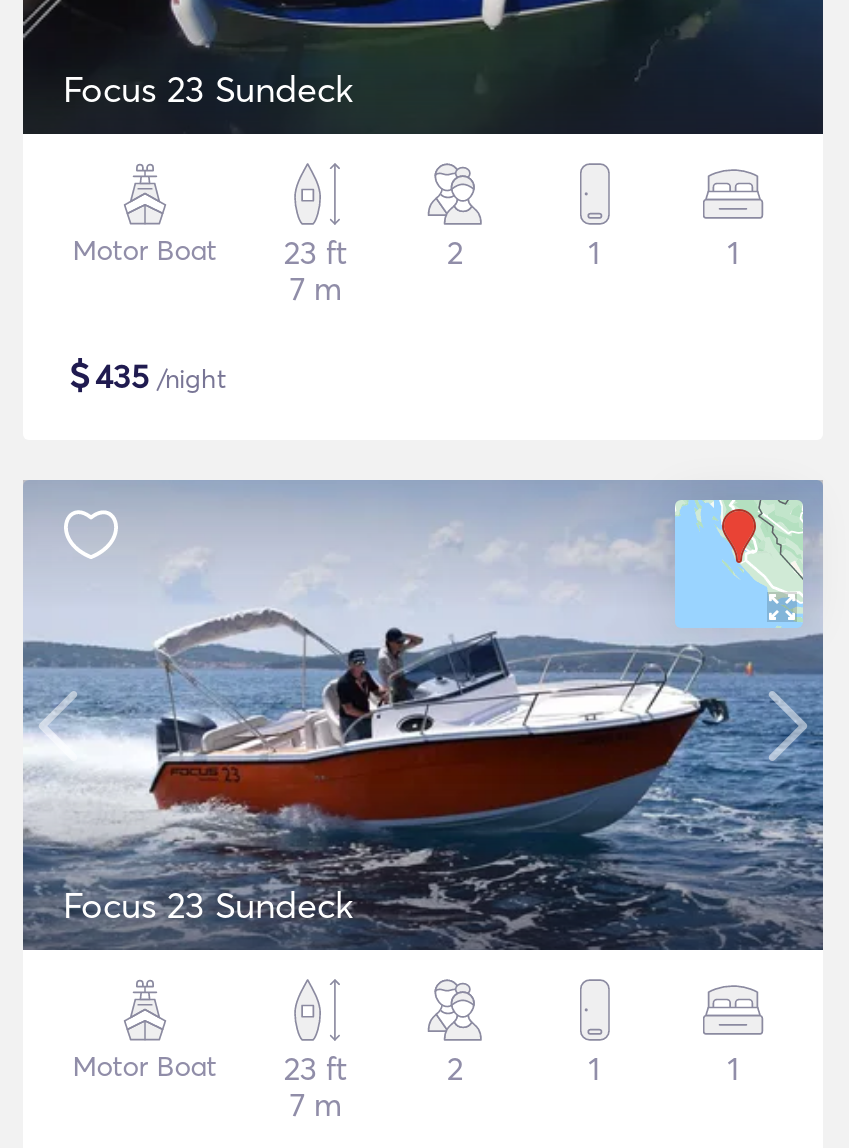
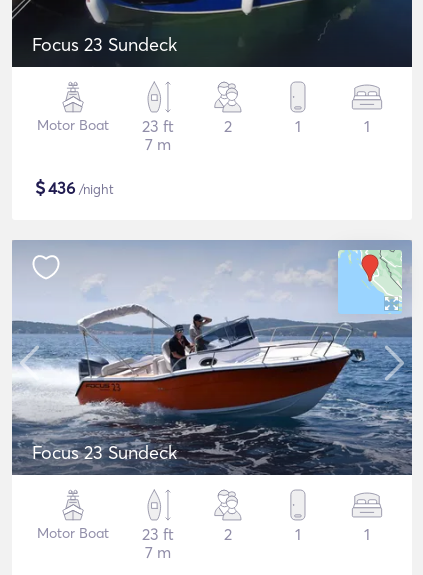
- $435 /night
+ $436 /night
